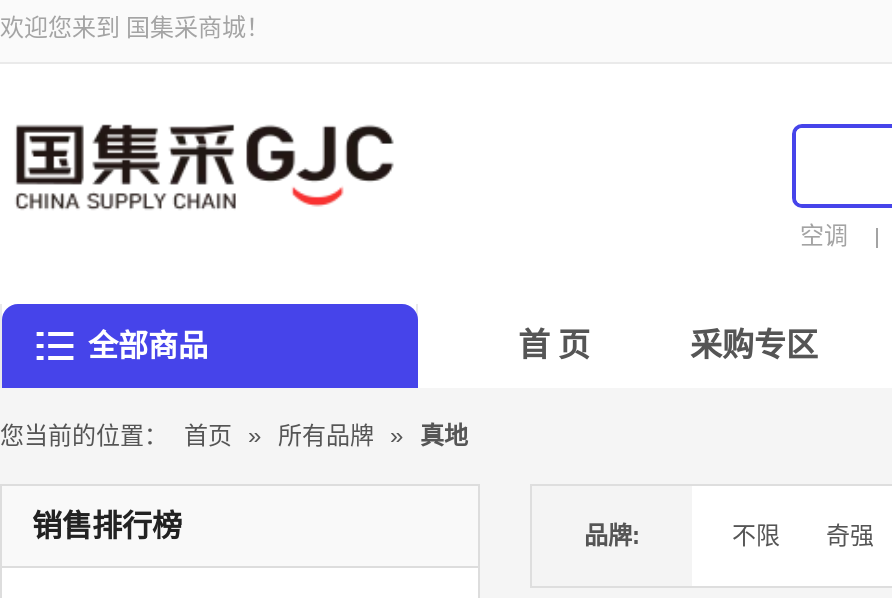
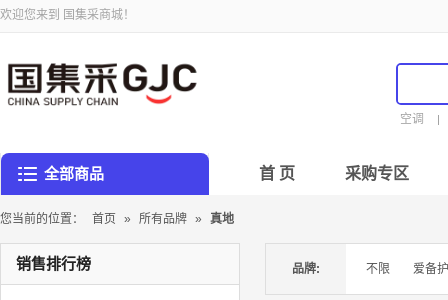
- 奇强
+ 爱备护
